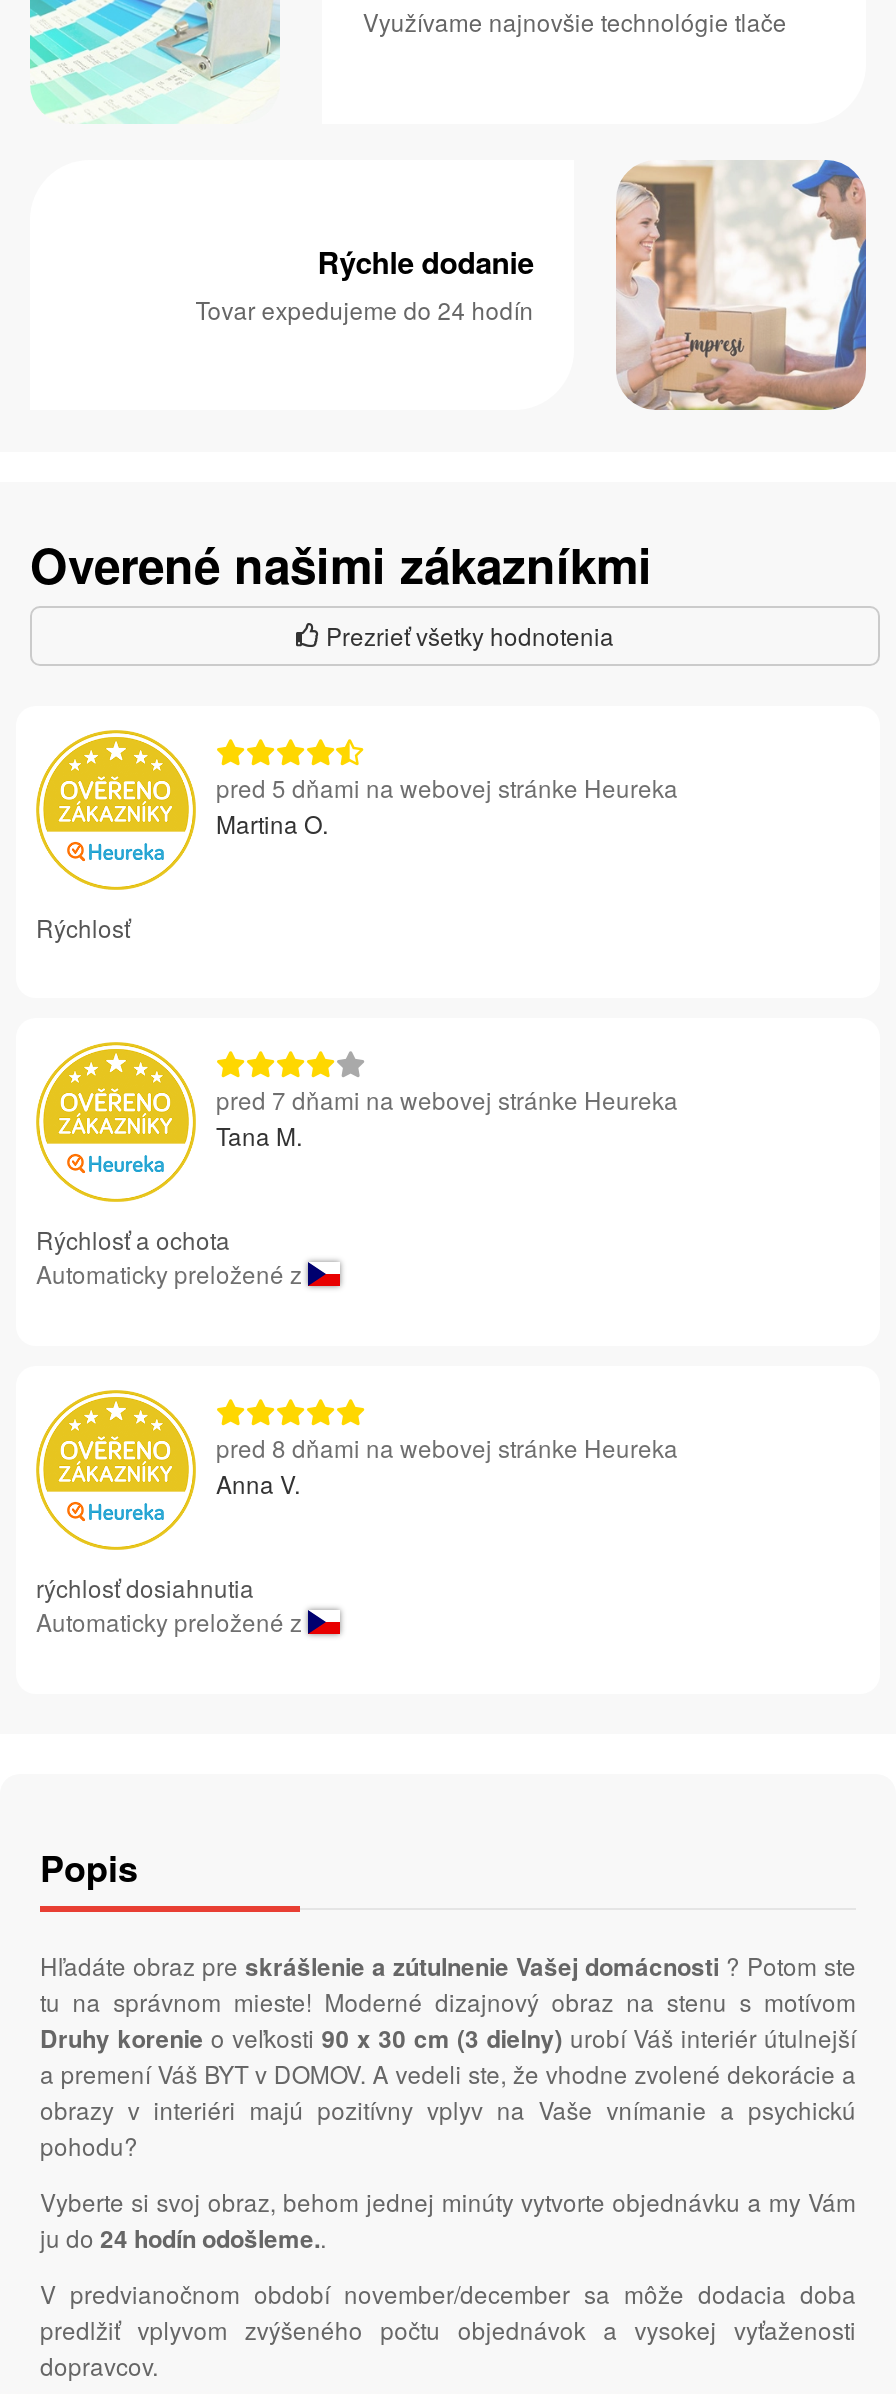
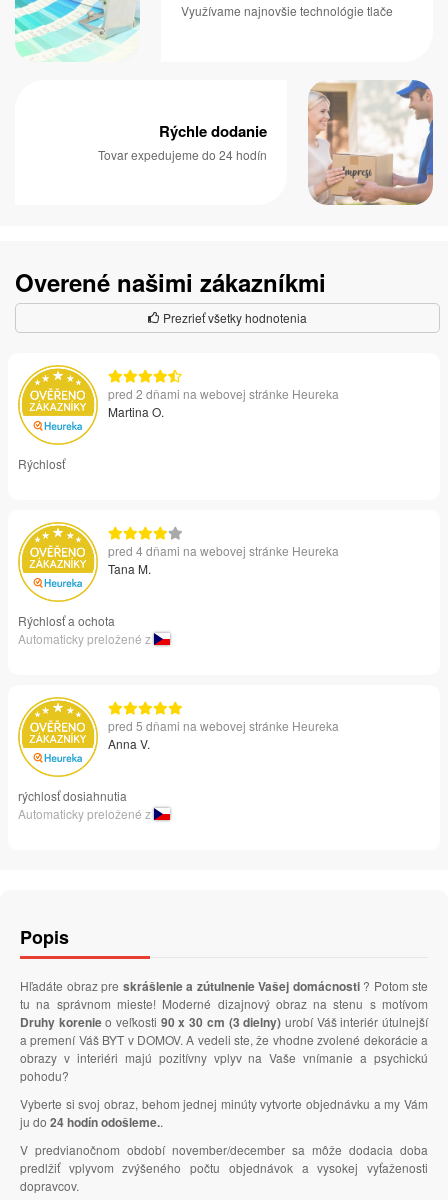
+ pred 2 dňami na webovej stránke Heureka

moved down: pred 5 dňami na webovej stránke Heureka

- pred 7 dňami na webovej stránke Heureka
+ pred 4 dňami na webovej stránke Heureka

- pred 8 dňami na webovej stránke Heureka
